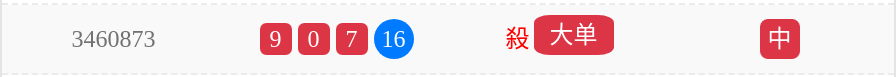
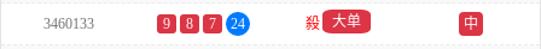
- 3460873
+ 3460133

- 0
+ 8

- 16
+ 24
